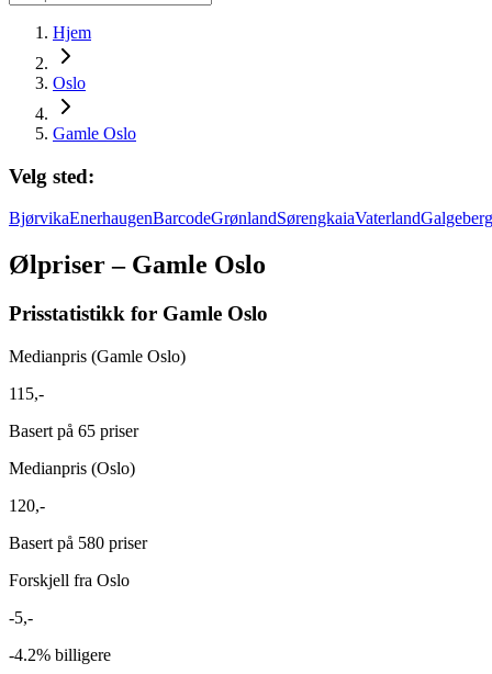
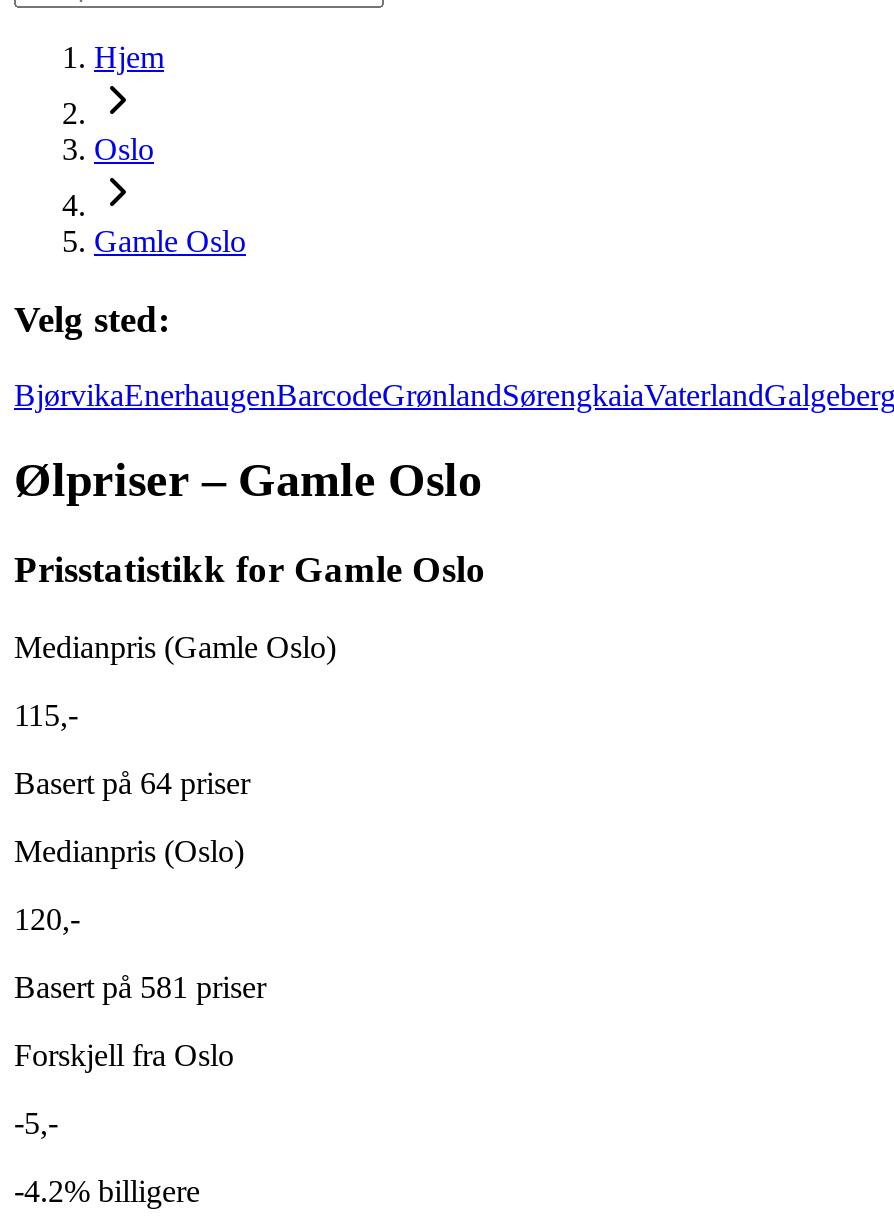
- Basert på 65 priser
+ Basert på 64 priser

- Basert på 580 priser
+ Basert på 581 priser
